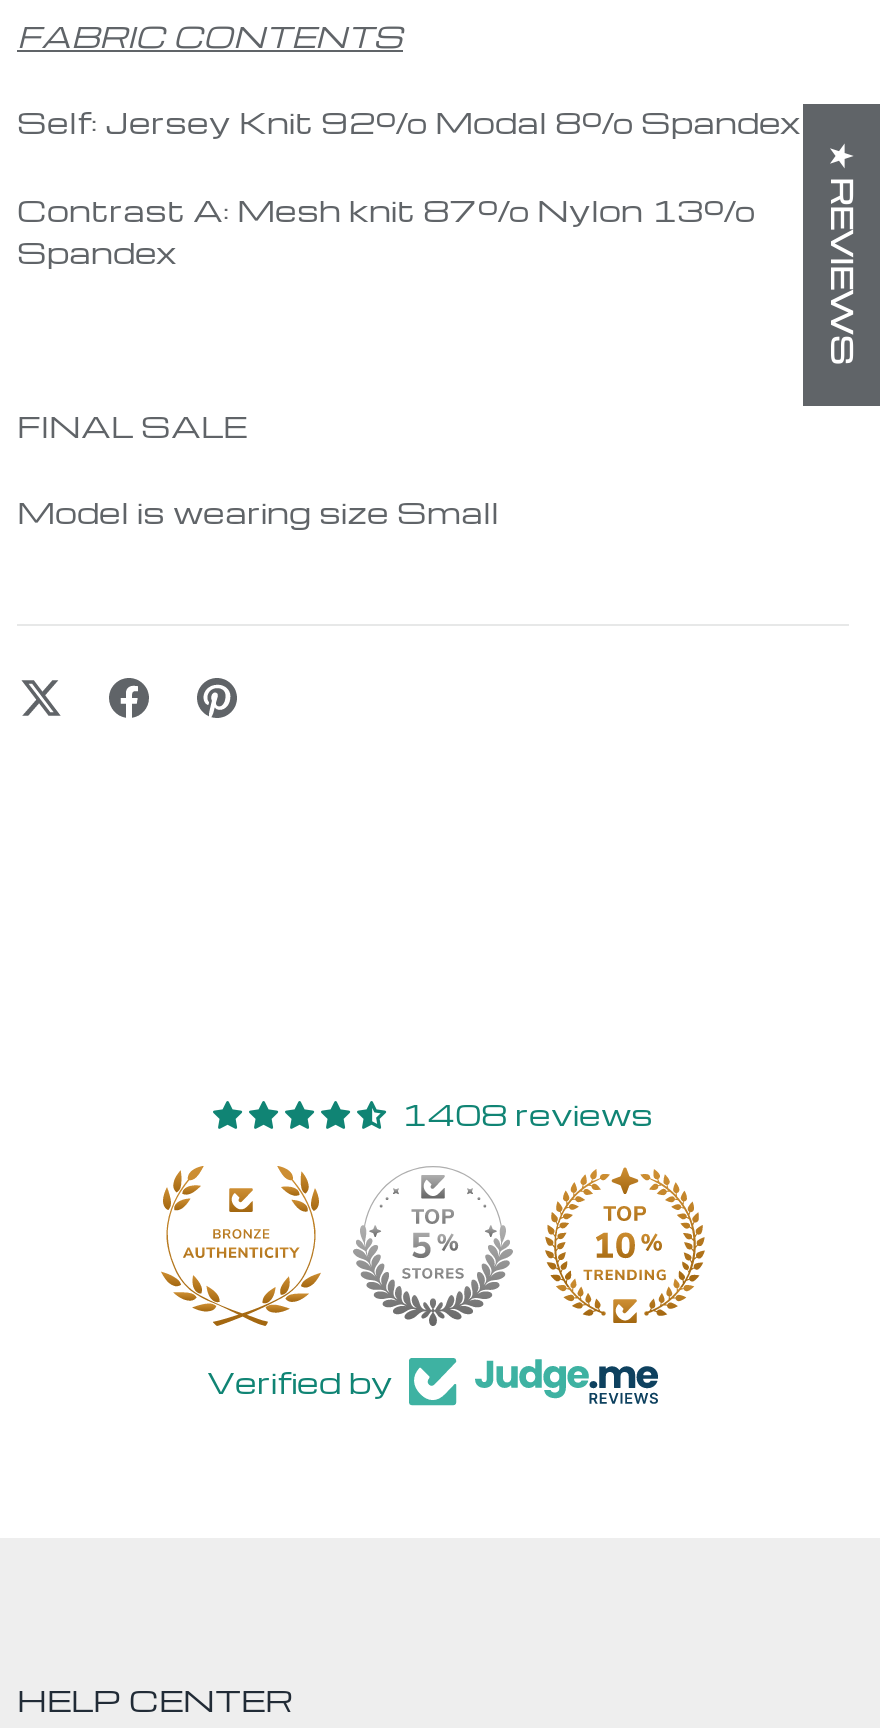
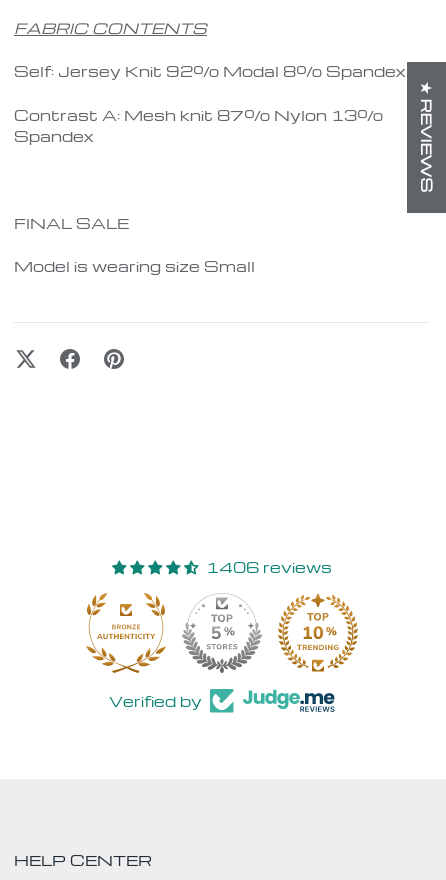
- 1408 reviews
+ 1406 reviews
